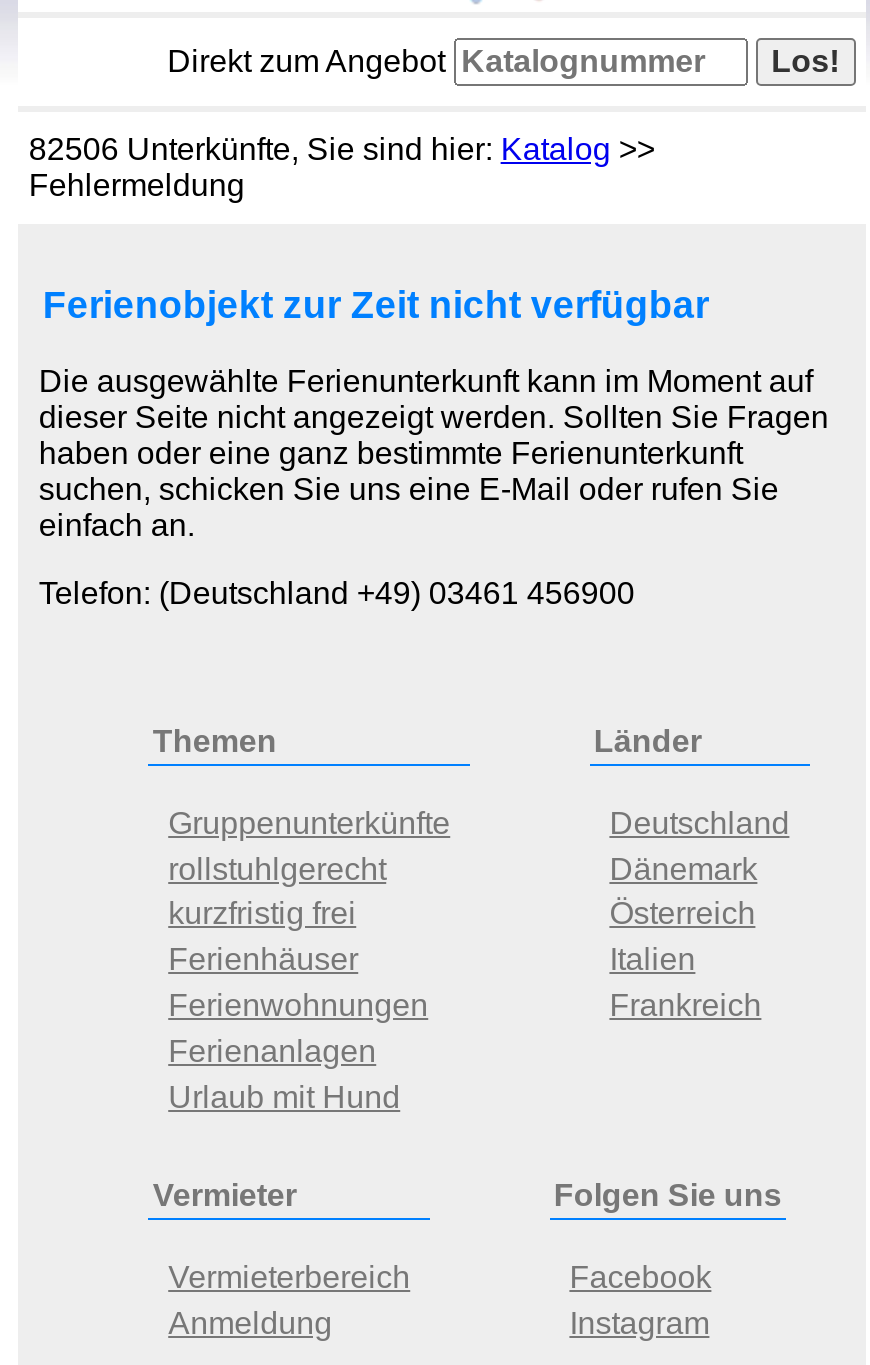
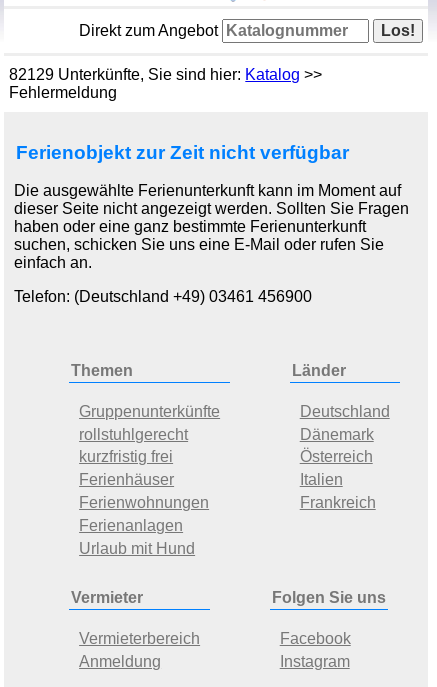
- 82506 Unterkünfte, Sie sind hier: Katalog >>
+ 82129 Unterkünfte, Sie sind hier: Katalog >>
